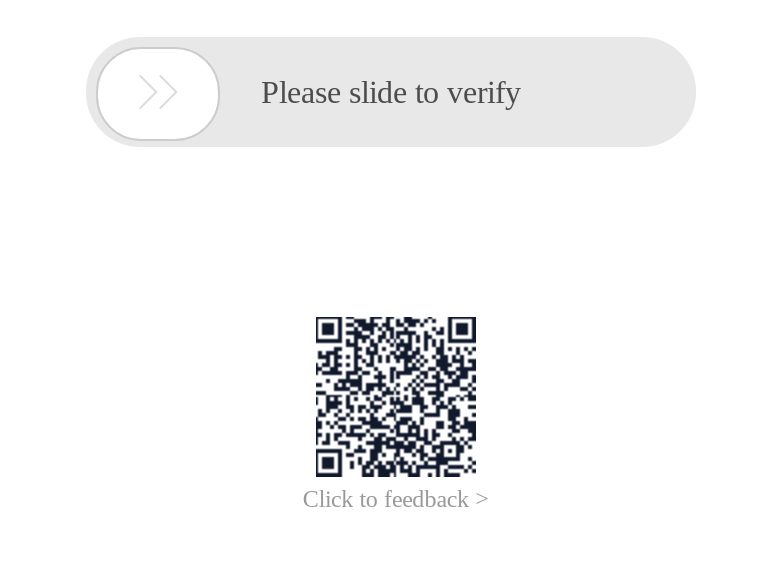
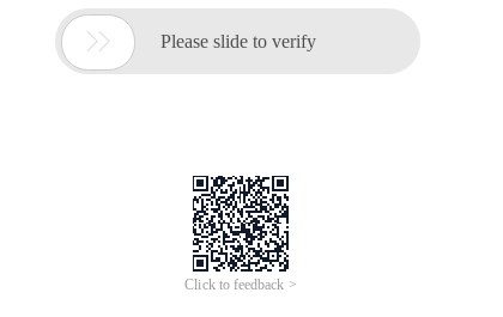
- [image]
+ [image]
